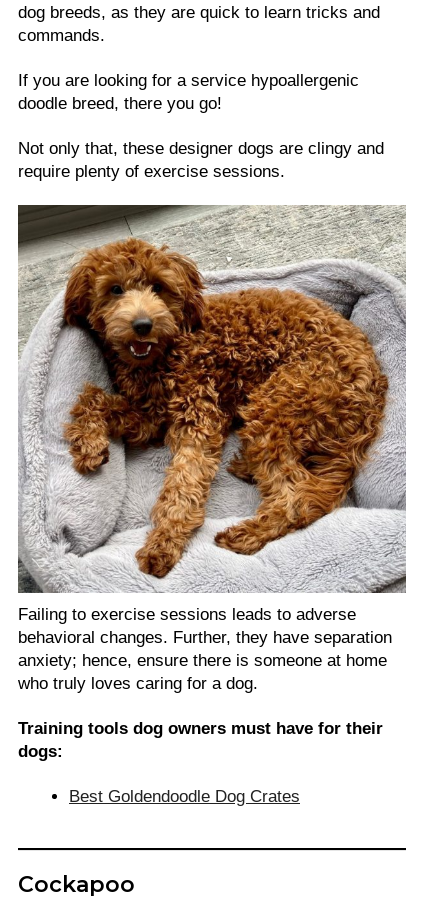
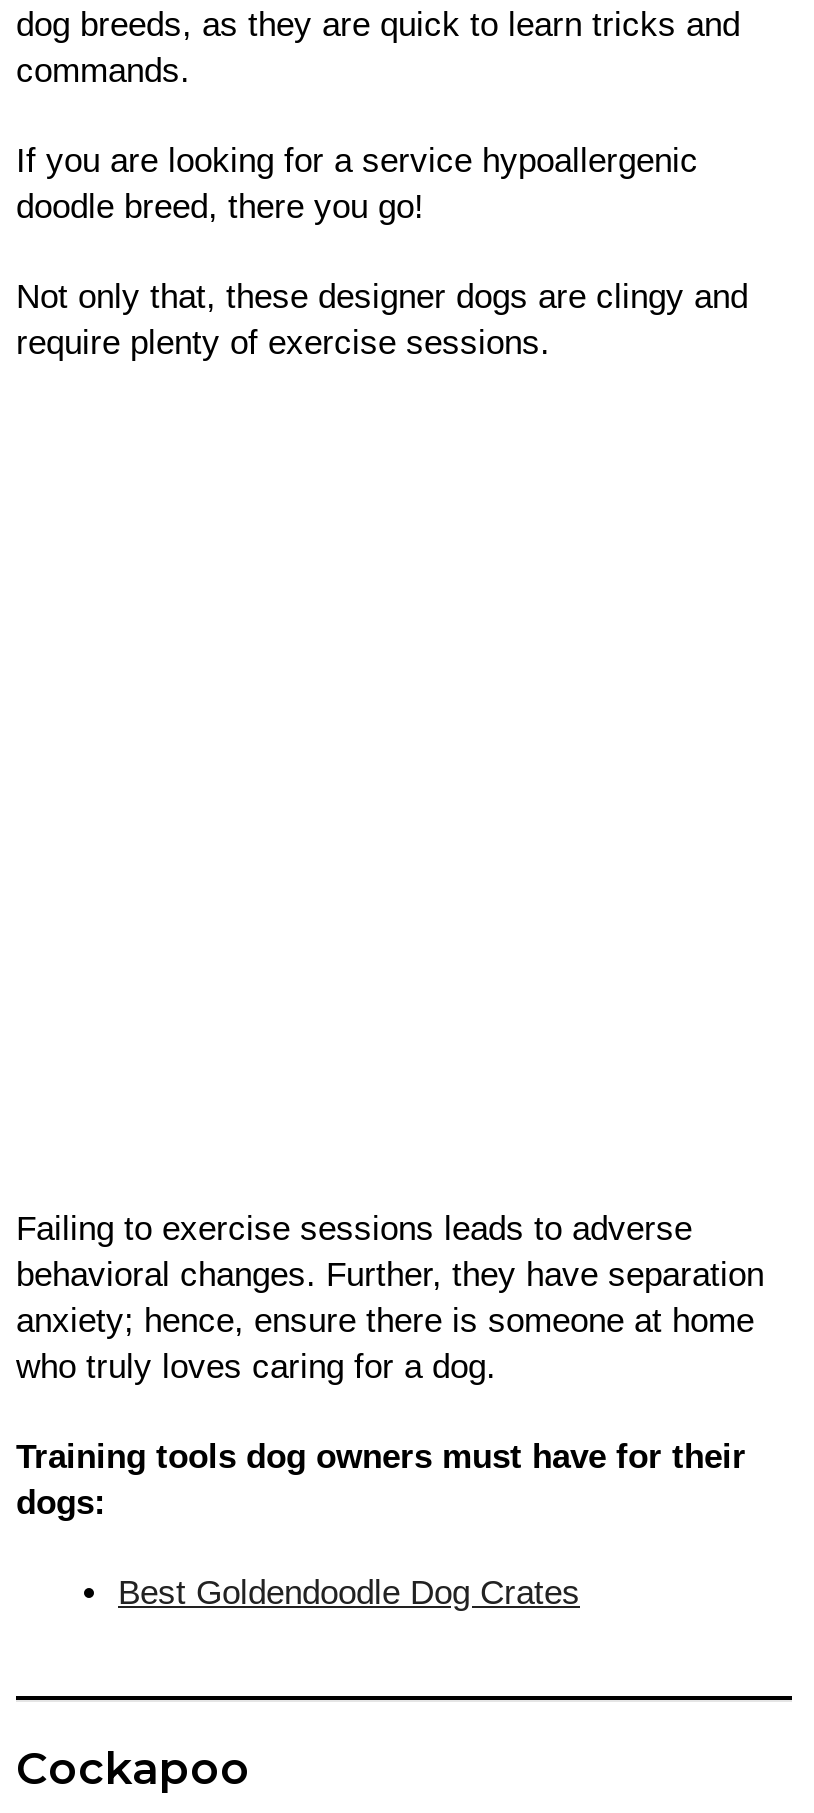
- [image]
